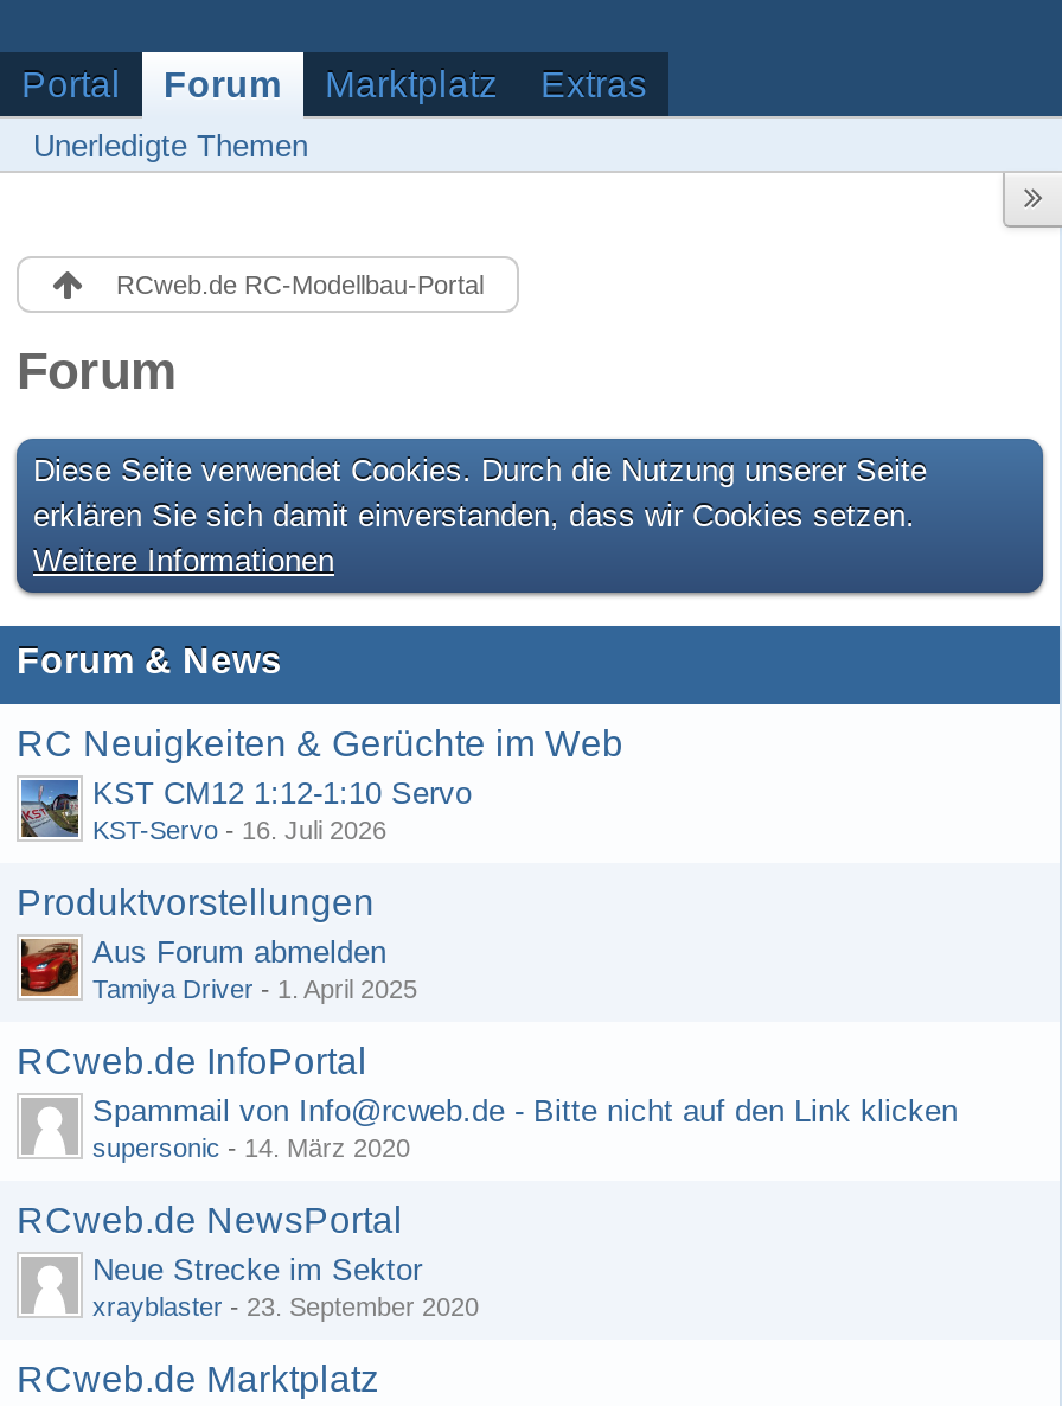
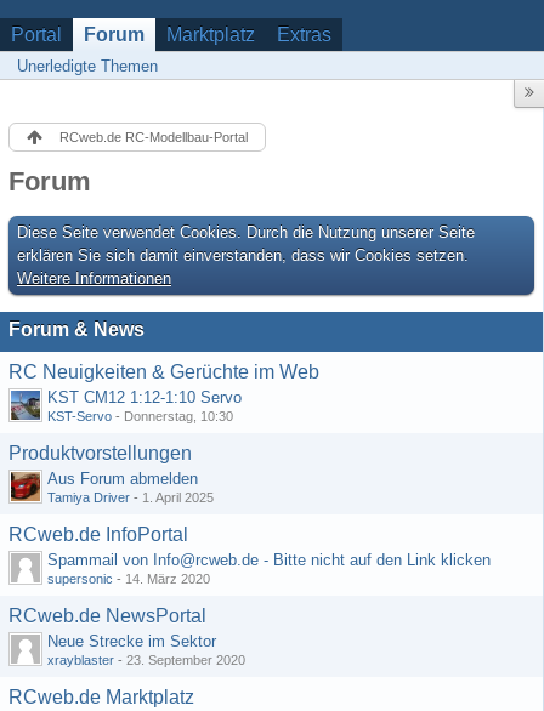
- KST-Servo - 16. Juli 2026
+ KST-Servo - Donnerstag, 10:30
